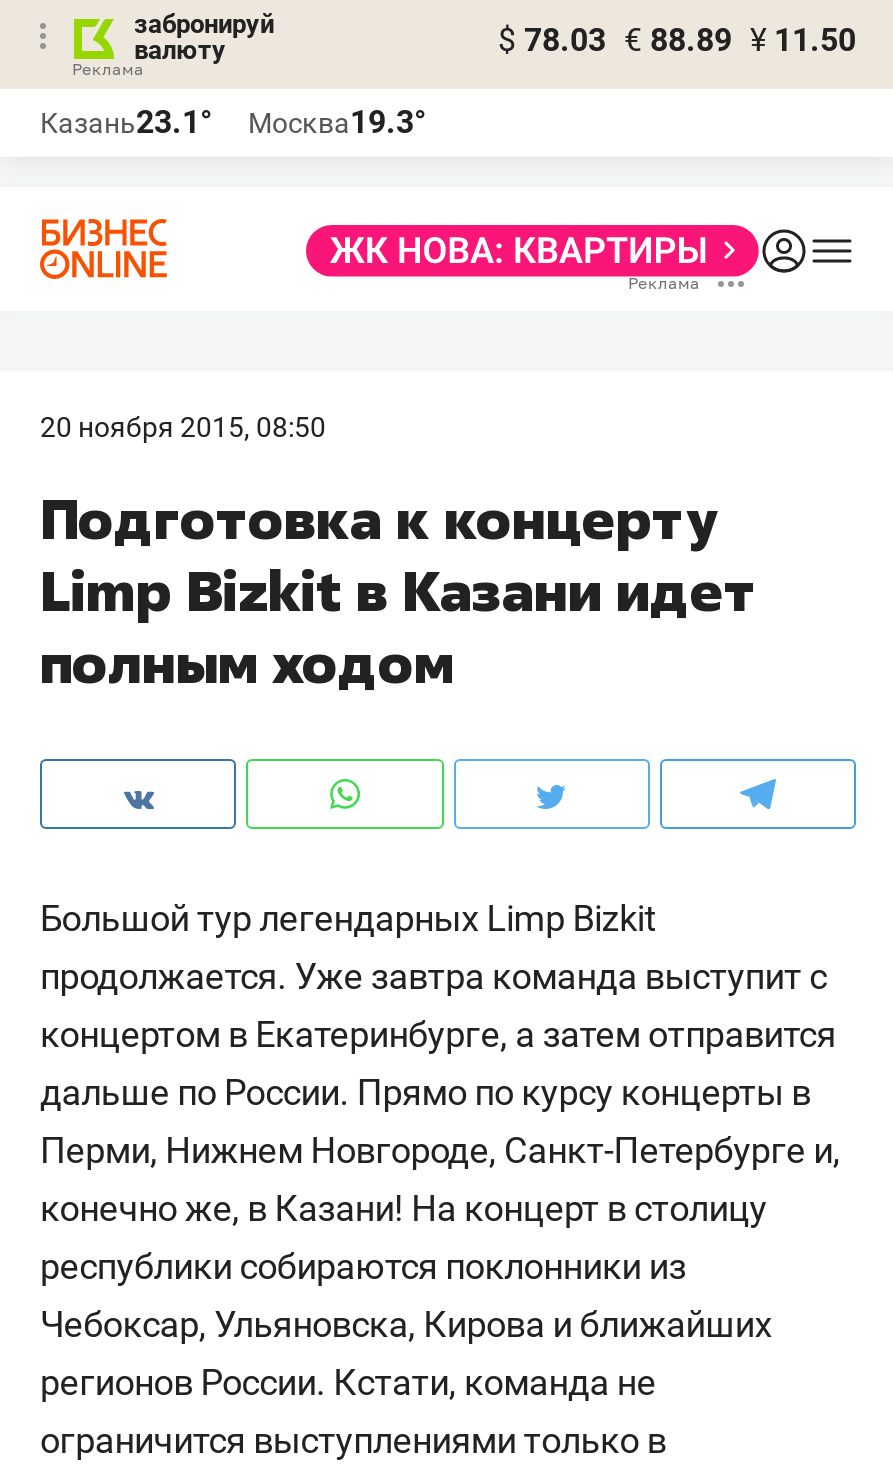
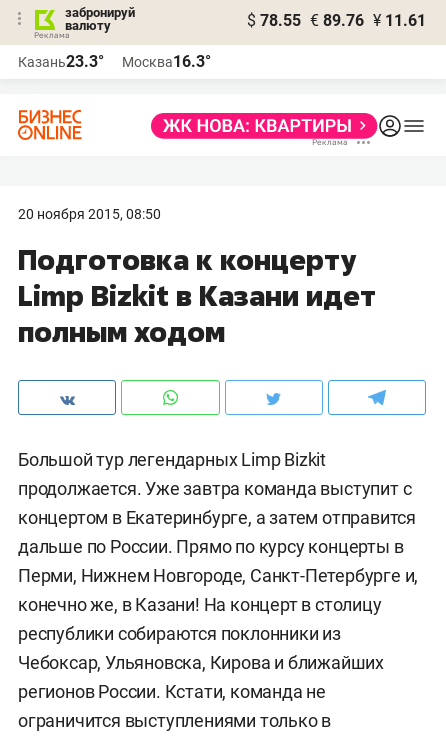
- $ 78.03 € 88.89 ¥ 11.50
+ $ 78.55 € 89.76 ¥ 11.61

- Казань23.1°
+ Казань23.3°

- Москва19.3°
+ Москва16.3°
